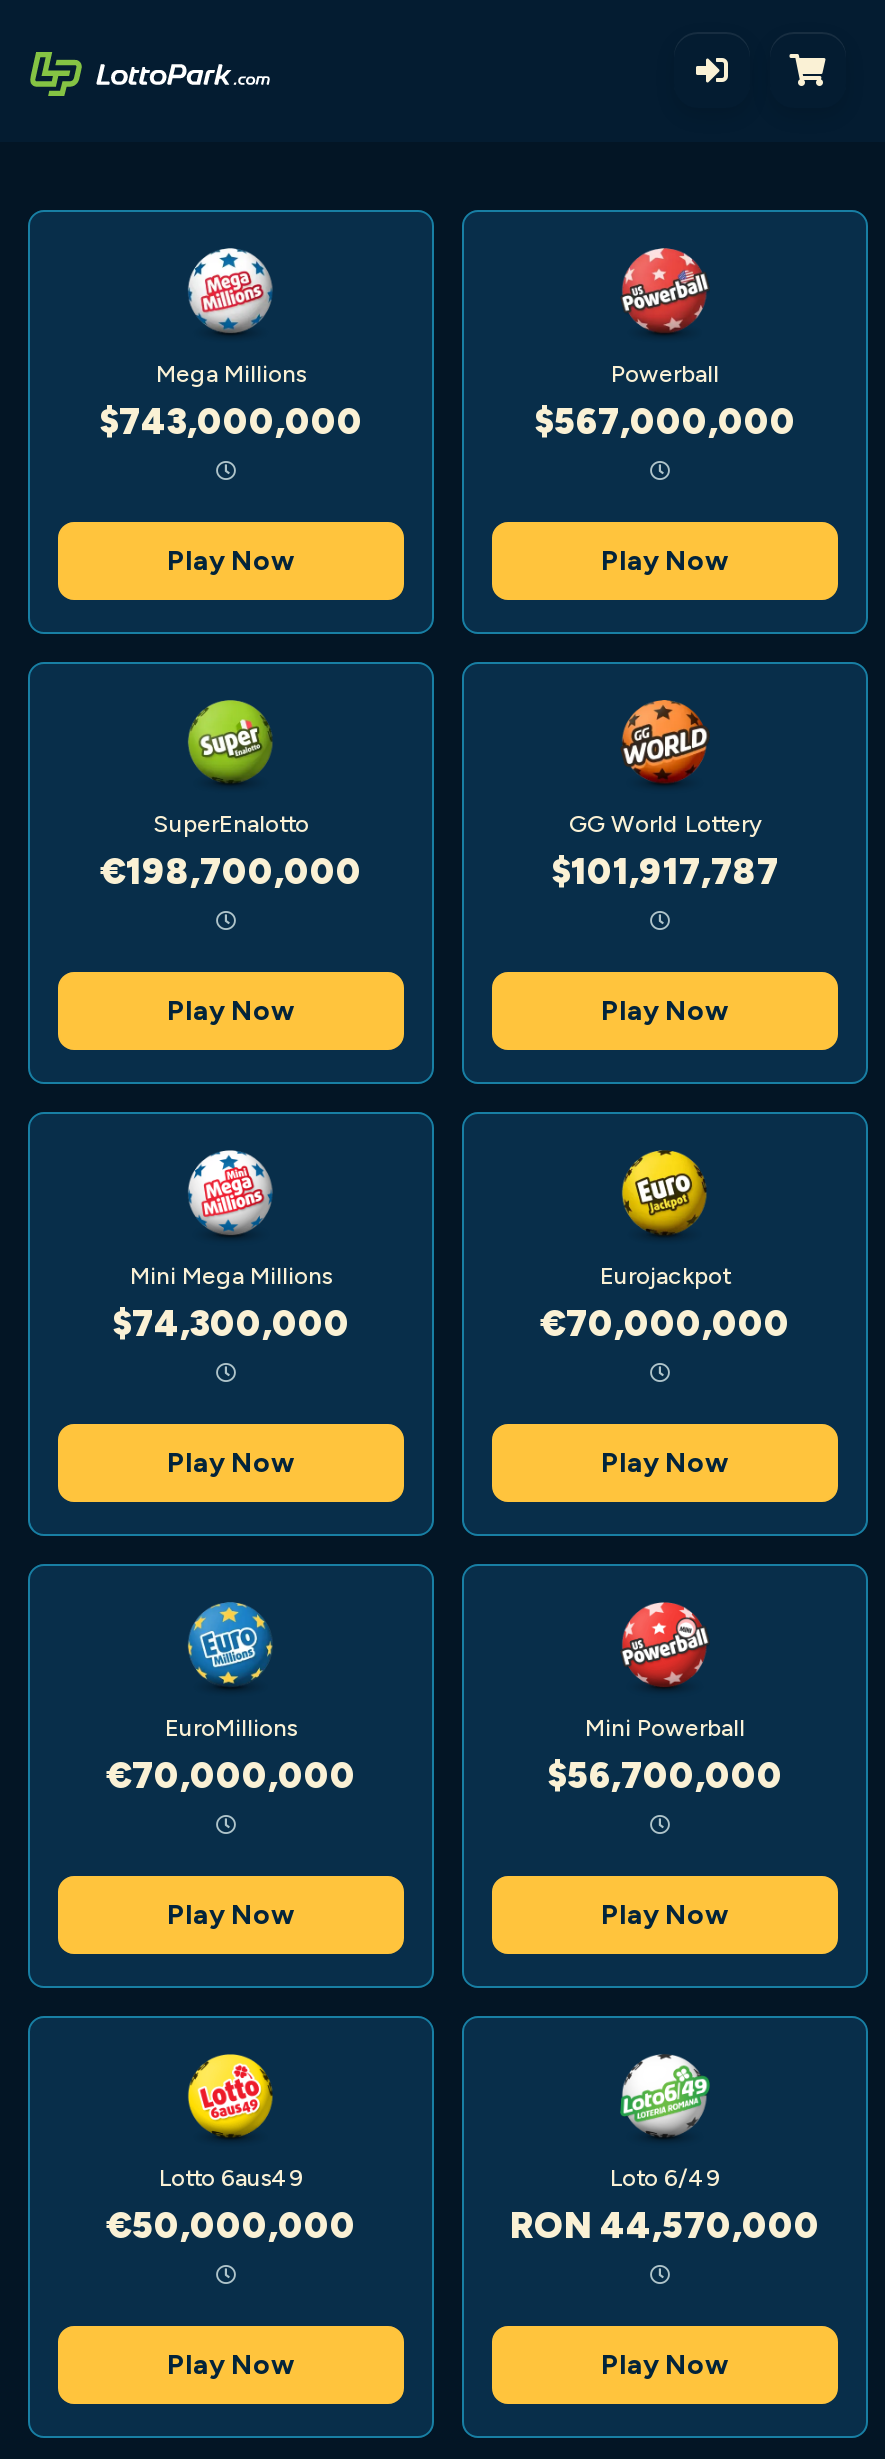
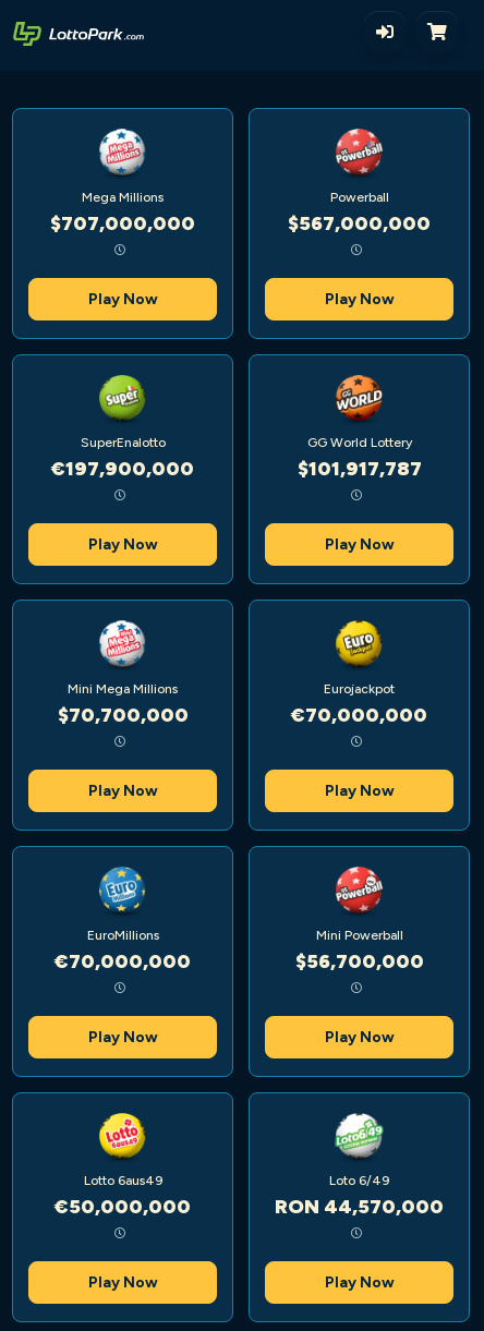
- $743,000,000
+ $707,000,000

- €198,700,000
+ €197,900,000

- $74,300,000
+ $70,700,000
